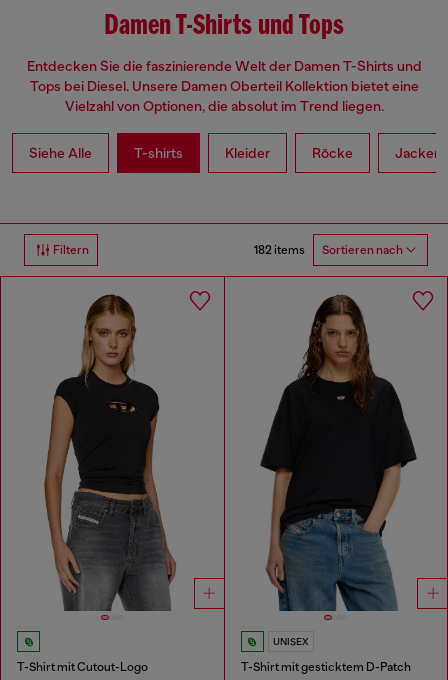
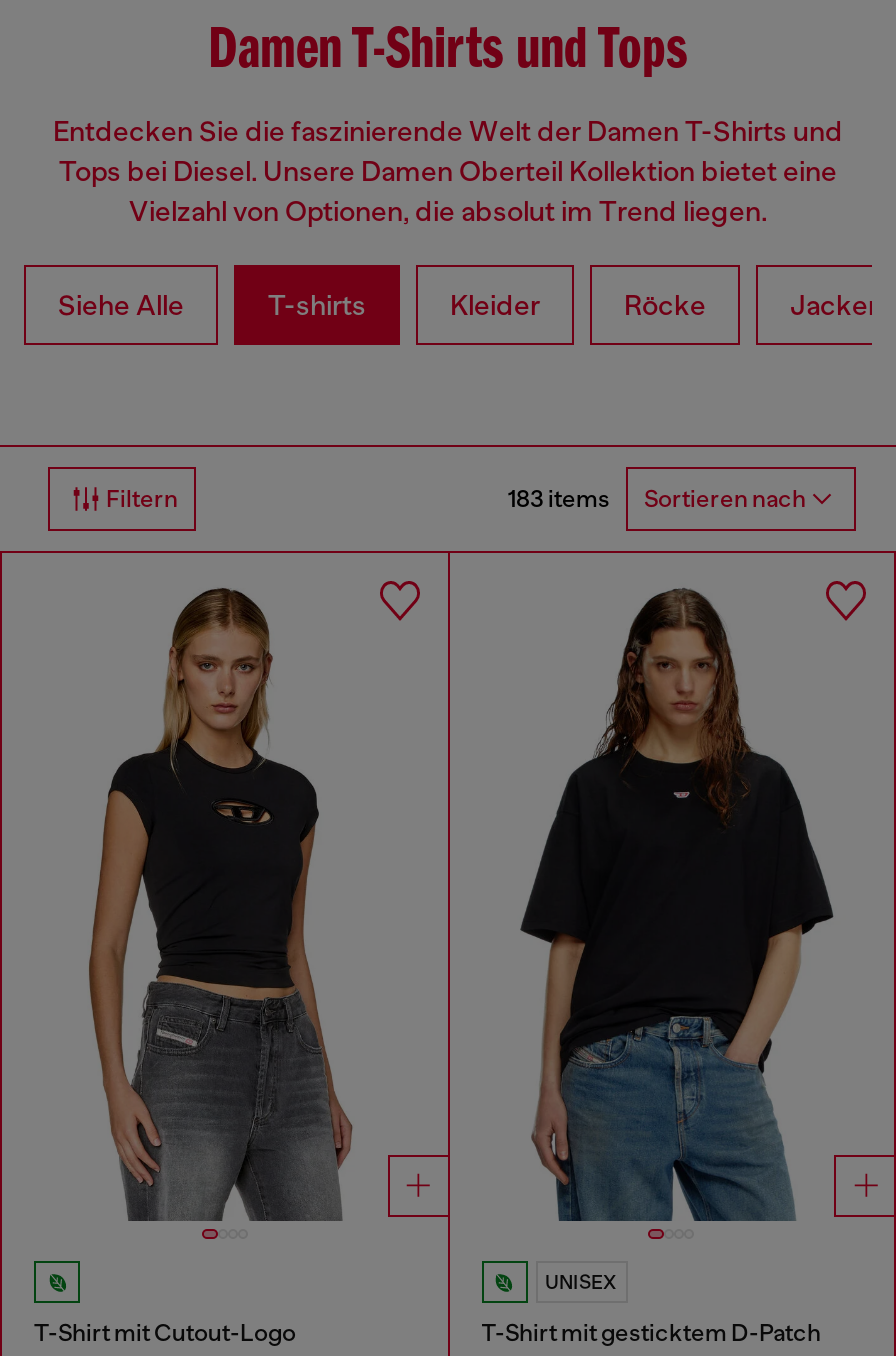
- 182 items Sortieren nach
+ 183 items Sortieren nach
